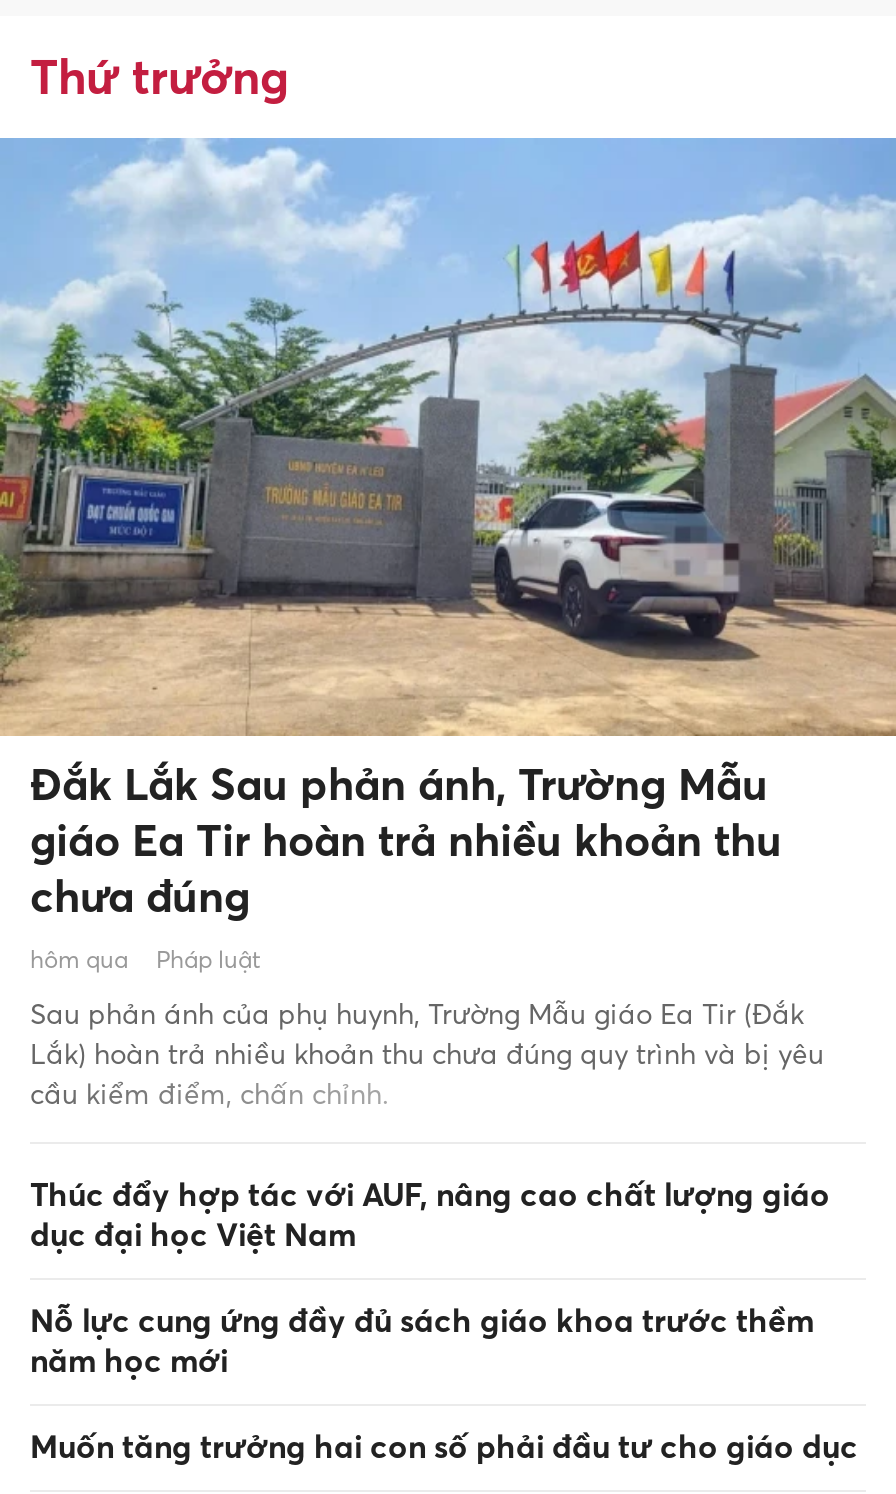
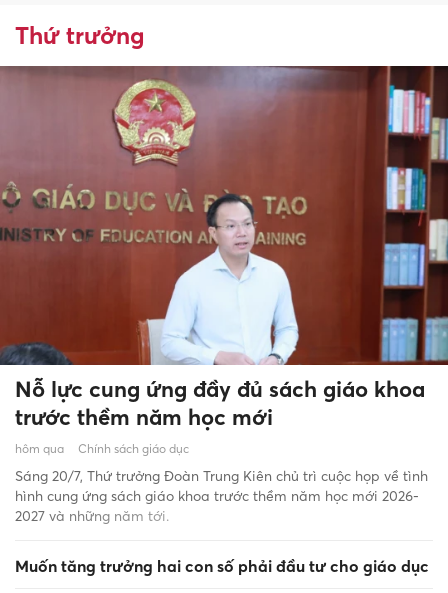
- [image]
- Đắk Lắk Sau phản ánh, Trường Mẫu
- giáo Ea Tir hoàn trả nhiều khoản thu
- chưa đúng
+ [image]
+ Nỗ lực cung ứng đầy đủ sách giáo khoa
+ trước thềm năm học mới

- Pháp luật
- Sau phản ánh của phụ huynh, Trường Mẫu giáo Ea Tir (Đắk
- Lắk) hoàn trả nhiều khoản thu chưa đúng quy trình và bị yêu
- cầu kiểm điểm, chấn chỉnh.
- Thúc đẩy hợp tác với AUF, nâng cao chất lượng giáo
- dục đại học Việt Nam
- Nỗ lực cung ứng đầy đủ sách giáo khoa trước thềm
- năm học mới
+ Chính sách giáo dục
+ Sáng 20/7, Thứ trưởng Đoàn Trung Kiên chủ trì cuộc họp về tình
+ hình cung ứng sách giáo khoa trước thềm năm học mới 2026-
+ 2027 và những năm tới.
